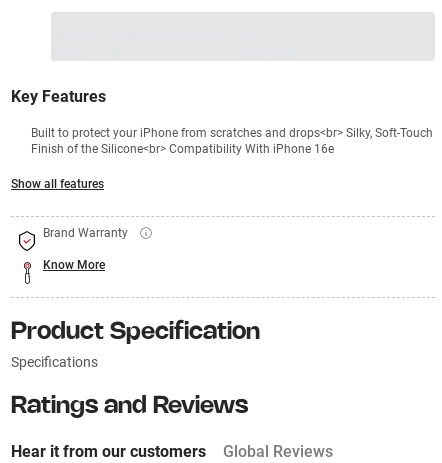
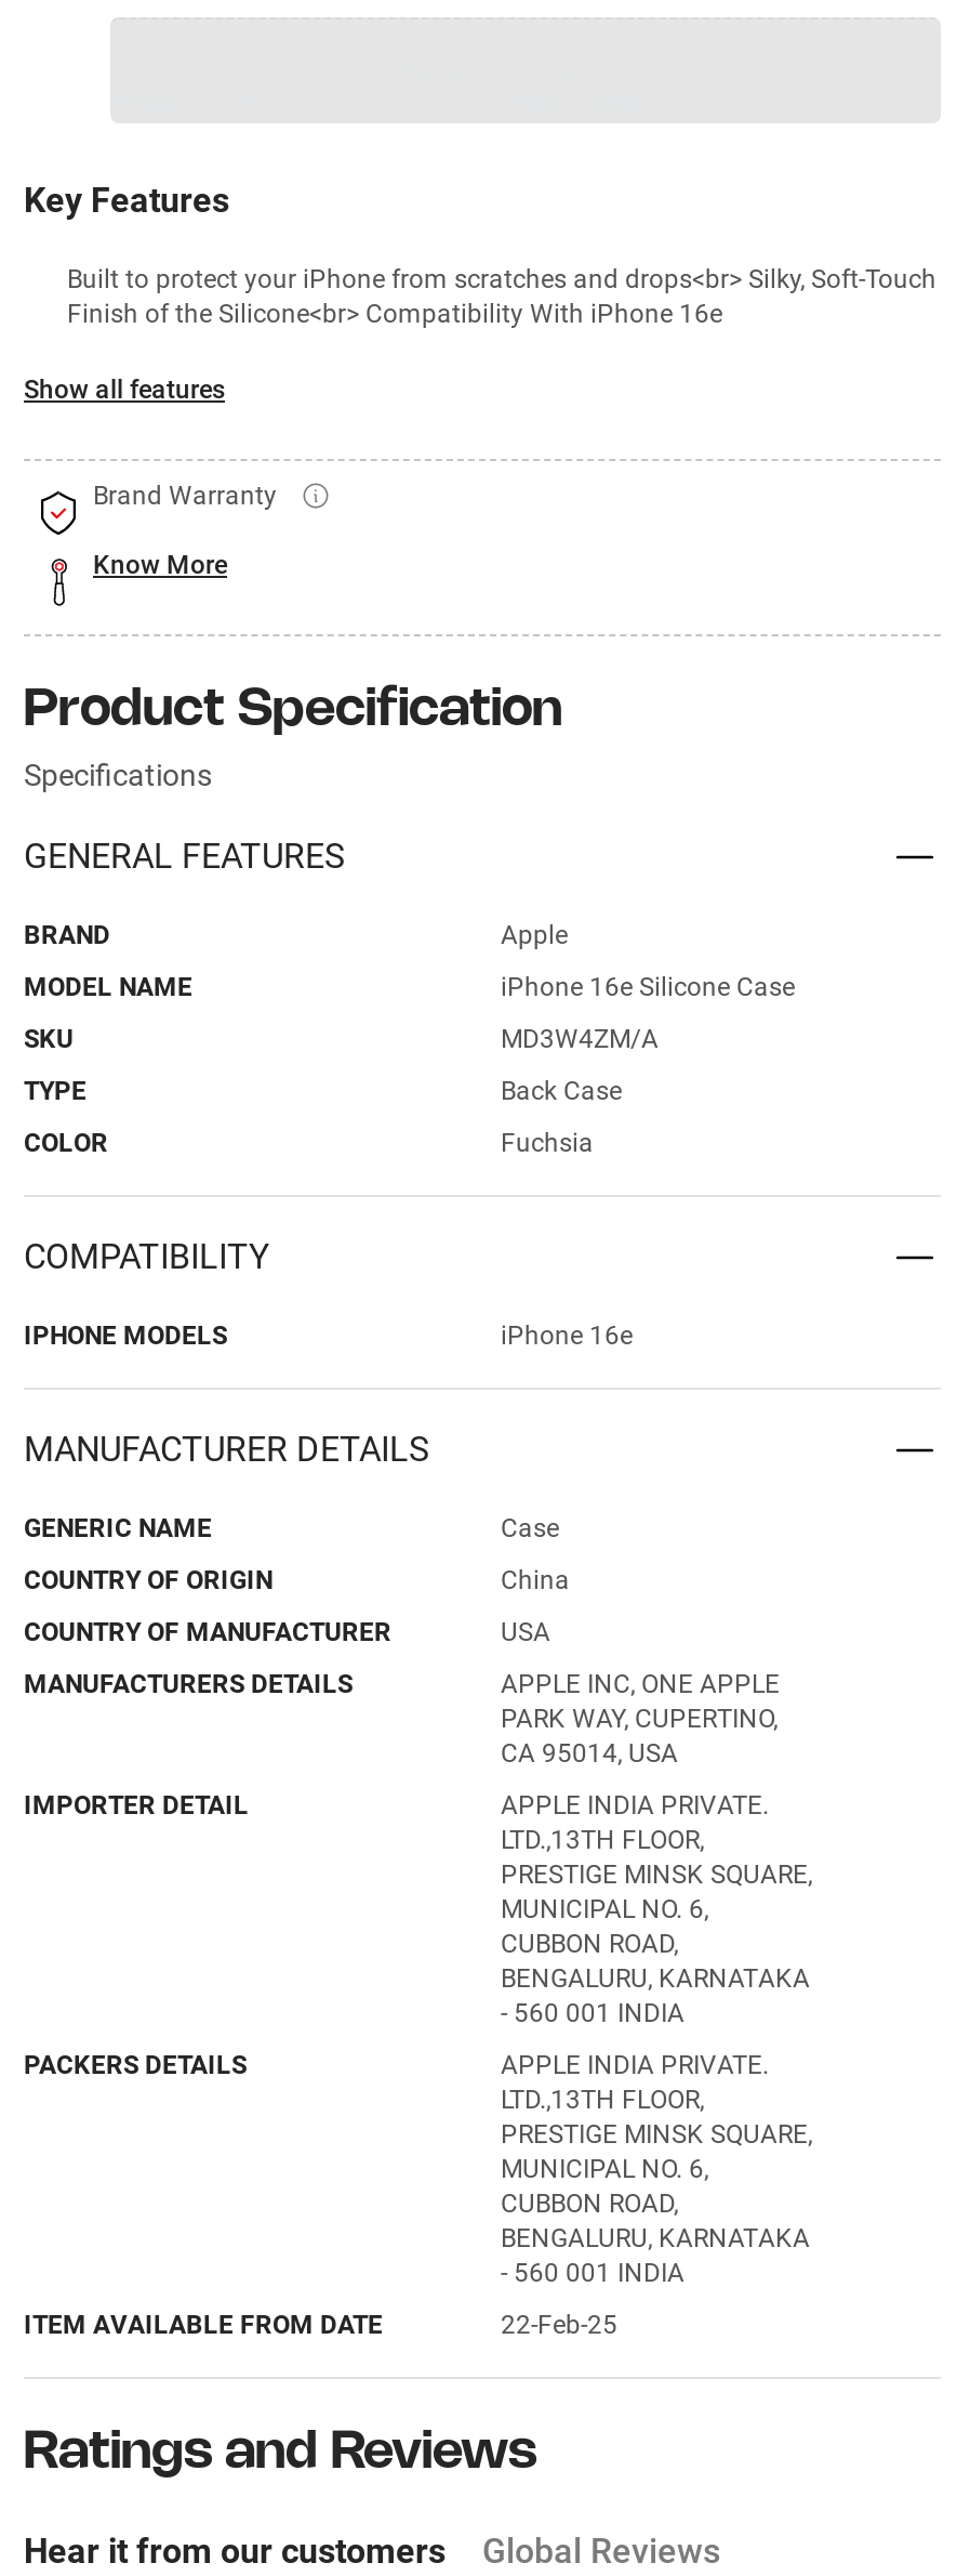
+ GENERAL FEATURES
+ BRAND
+ Apple
+ MODEL NAME
+ iPhone 16e Silicone Case
+ SKU
+ MD3W4ZM/A
+ TYPE
+ Back Case
+ COLOR
+ Fuchsia
+ COMPATIBILITY
+ IPHONE MODELS
+ iPhone 16e
+ MANUFACTURER DETAILS
+ GENERIC NAME
+ Case
+ COUNTRY OF ORIGIN
+ China
+ COUNTRY OF MANUFACTURER
+ USA
+ MANUFACTURERS DETAILS
+ APPLE INC, ONE APPLE
+ PARK WAY, CUPERTINO,
+ CA 95014, USA
+ IMPORTER DETAIL
+ APPLE INDIA PRIVATE.
+ LTD.,13TH FLOOR,
+ PRESTIGE MINSK SQUARE,
+ MUNICIPAL NO. 6,
+ CUBBON ROAD,
+ BENGALURU, KARNATAKA
+ - 560 001 INDIA
+ PACKERS DETAILS
+ APPLE INDIA PRIVATE.
+ LTD.,13TH FLOOR,
+ PRESTIGE MINSK SQUARE,
+ MUNICIPAL NO. 6,
+ CUBBON ROAD,
+ BENGALURU, KARNATAKA
+ - 560 001 INDIA
+ ITEM AVAILABLE FROM DATE
+ 22-Feb-25
